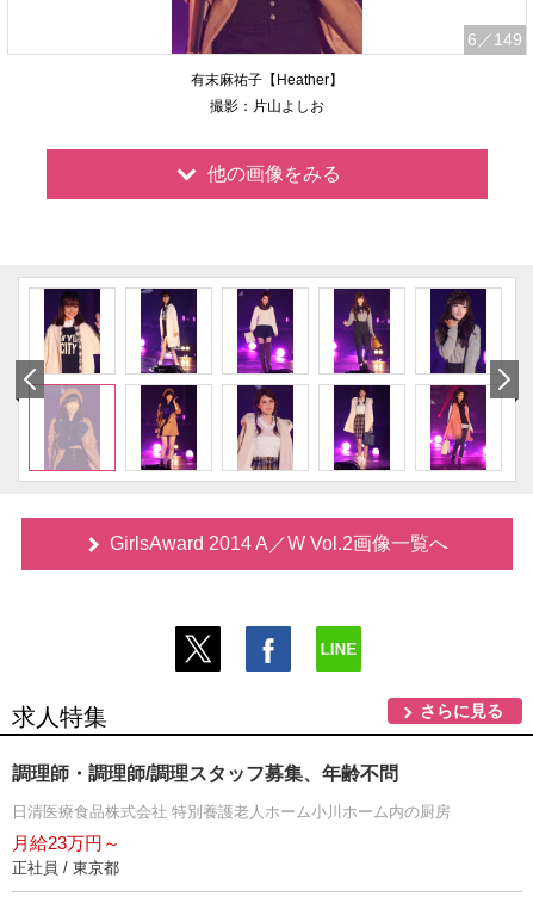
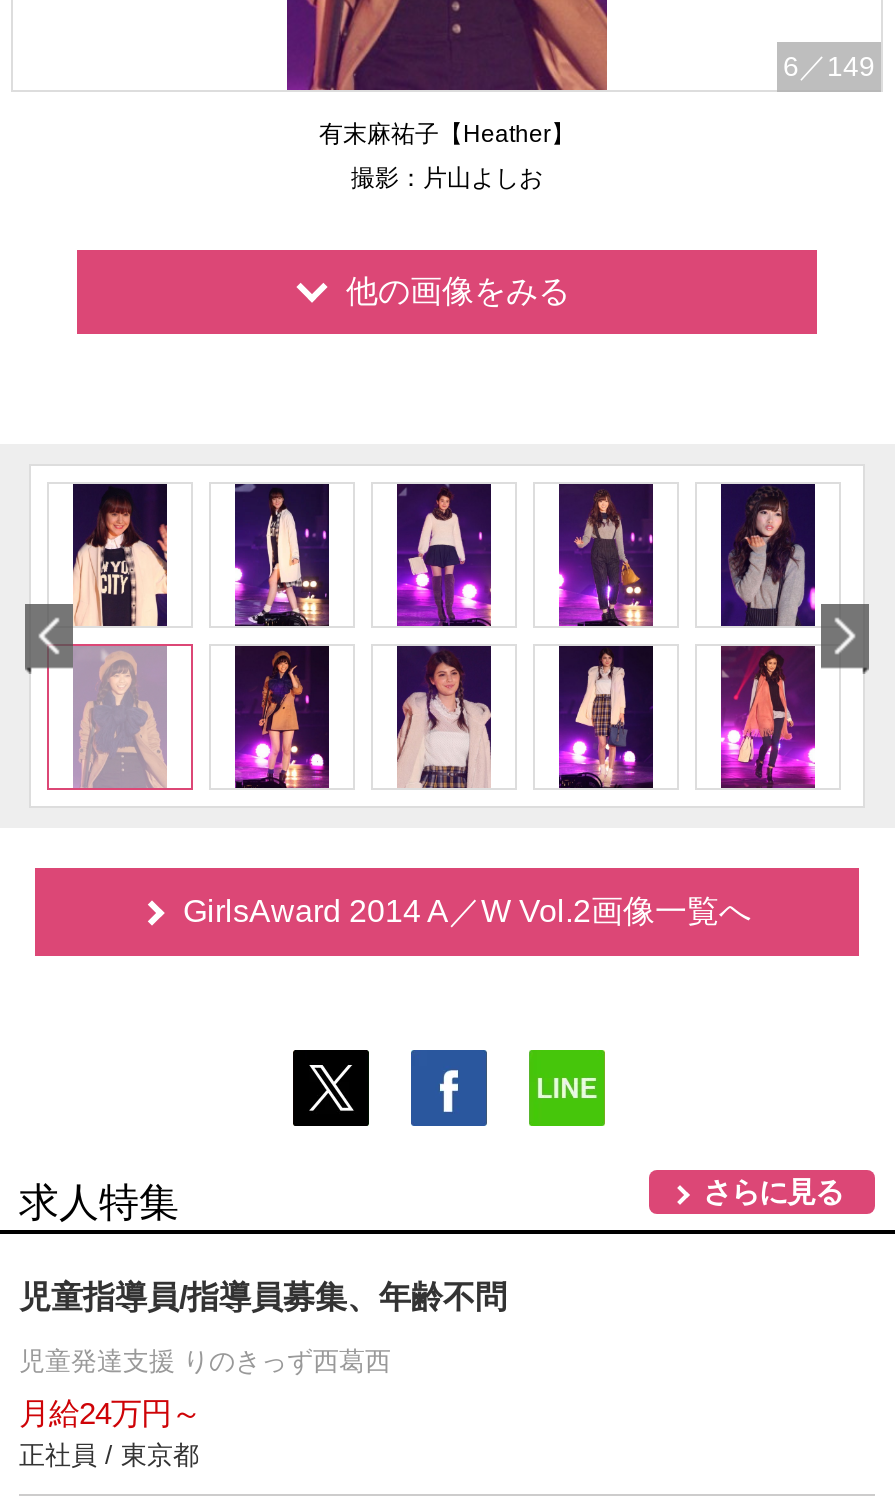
- 調理師・調理師/調理スタッフ募集、年齢不問
+ 児童指導員/指導員募集、年齢不問

- 日清医療食品株式会社 特別養護老人ホーム小川ホーム内の厨房
+ 児童発達支援 りのきっず西葛西

- 月給23万円～
+ 月給24万円～
